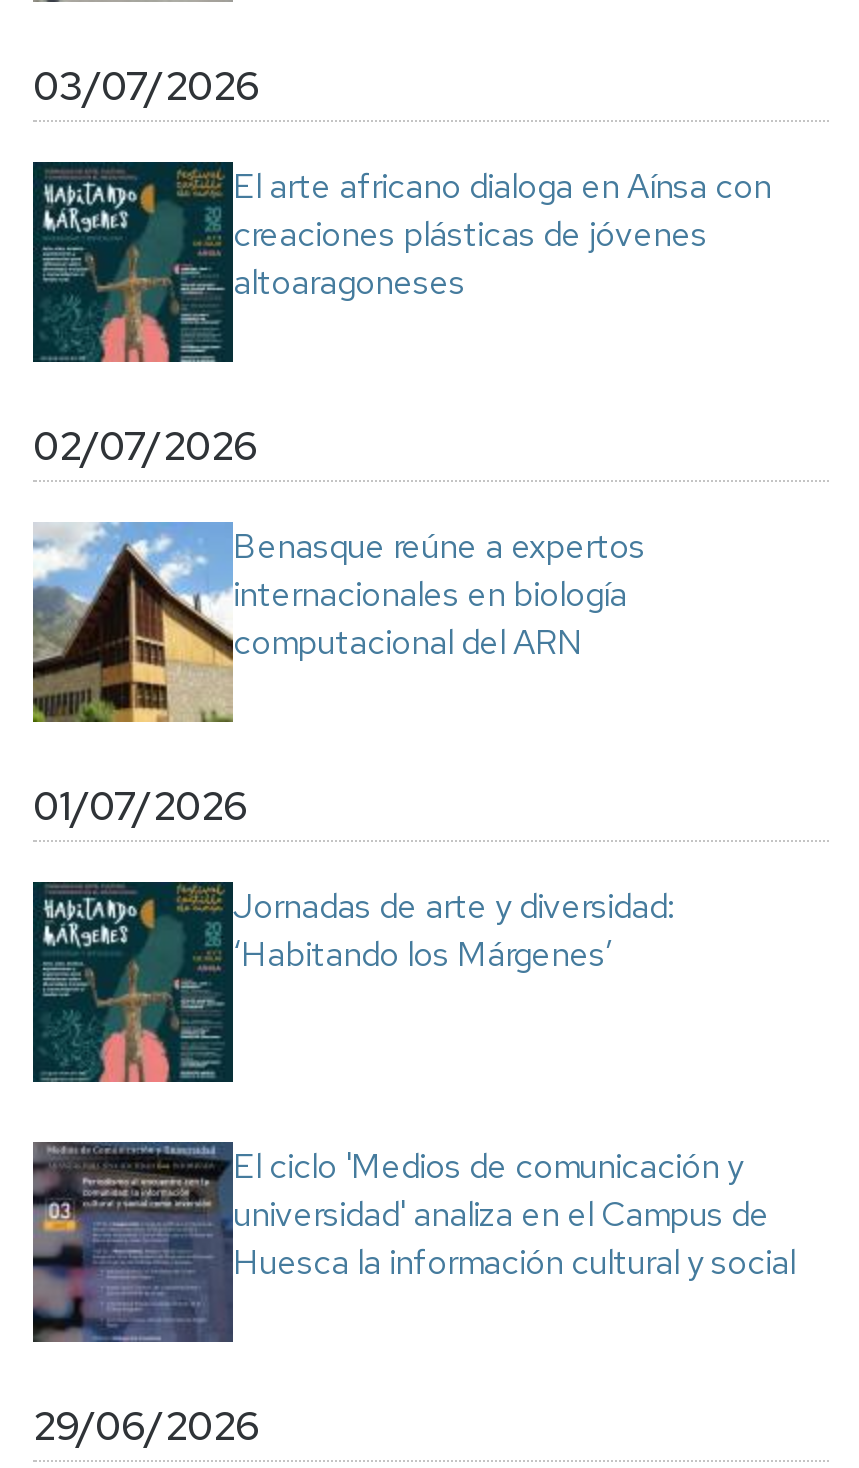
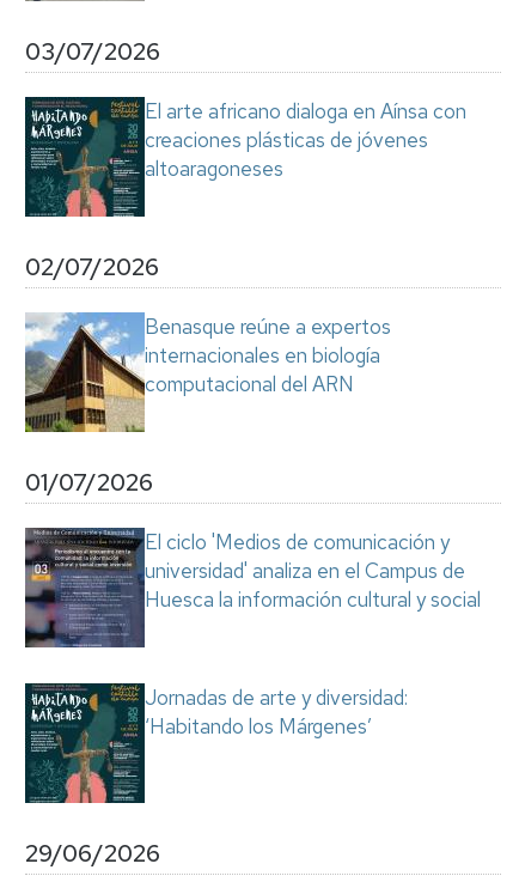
moved down: [image] | Jornadas de arte y diversidad: | ‘Habitando los Márgenes’

moved up: [image] | El ciclo 'Medios de comunicación y | universidad' analiza en el Campus de | Huesca la información cultural y social
